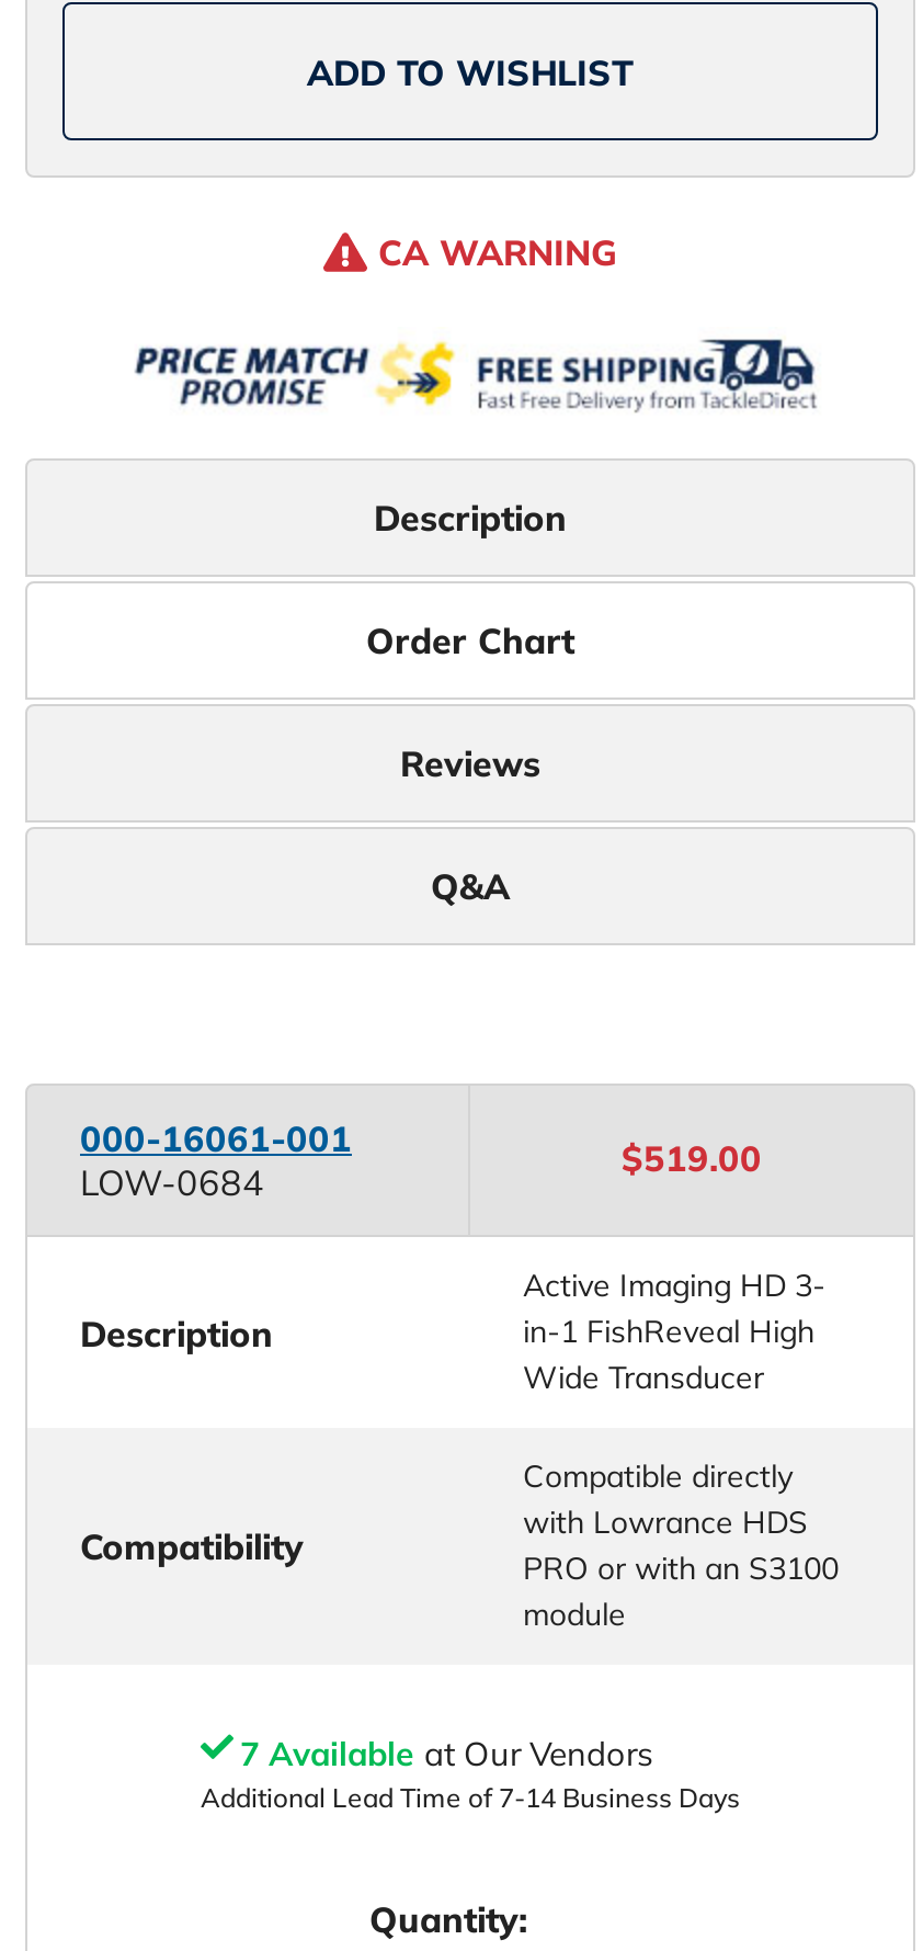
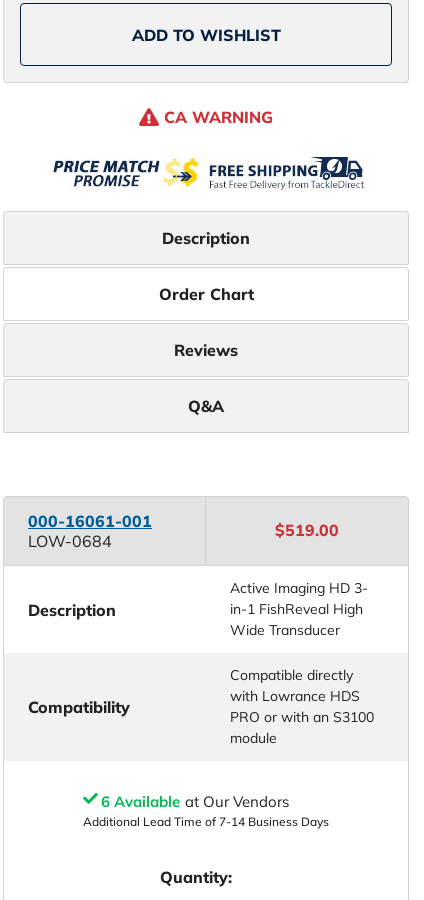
- 7 Available at Our Vendors
+ 6 Available at Our Vendors
